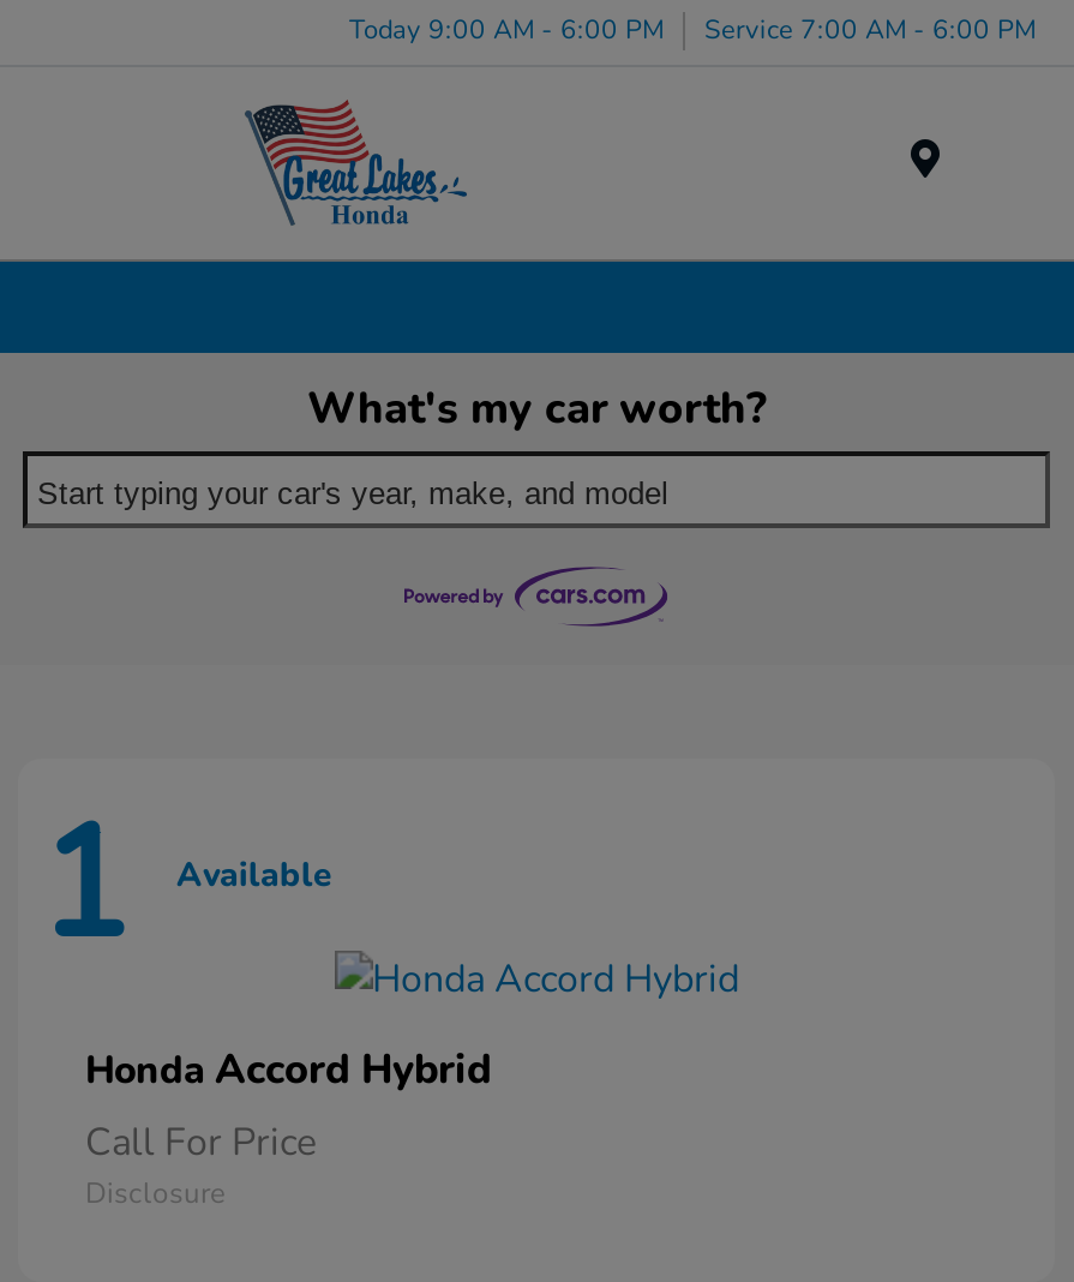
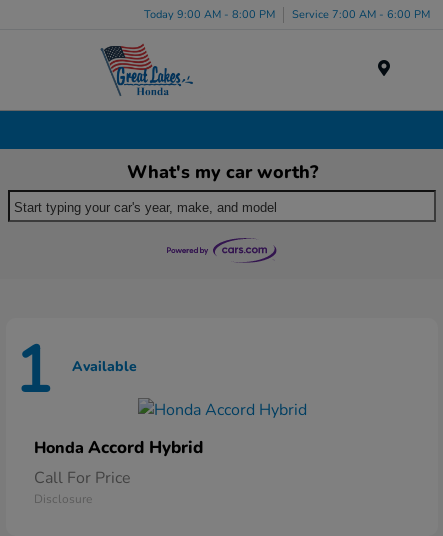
- Today 9:00 AM - 6:00 PM Service 7:00 AM - 6:00 PM
+ Today 9:00 AM - 8:00 PM Service 7:00 AM - 6:00 PM
